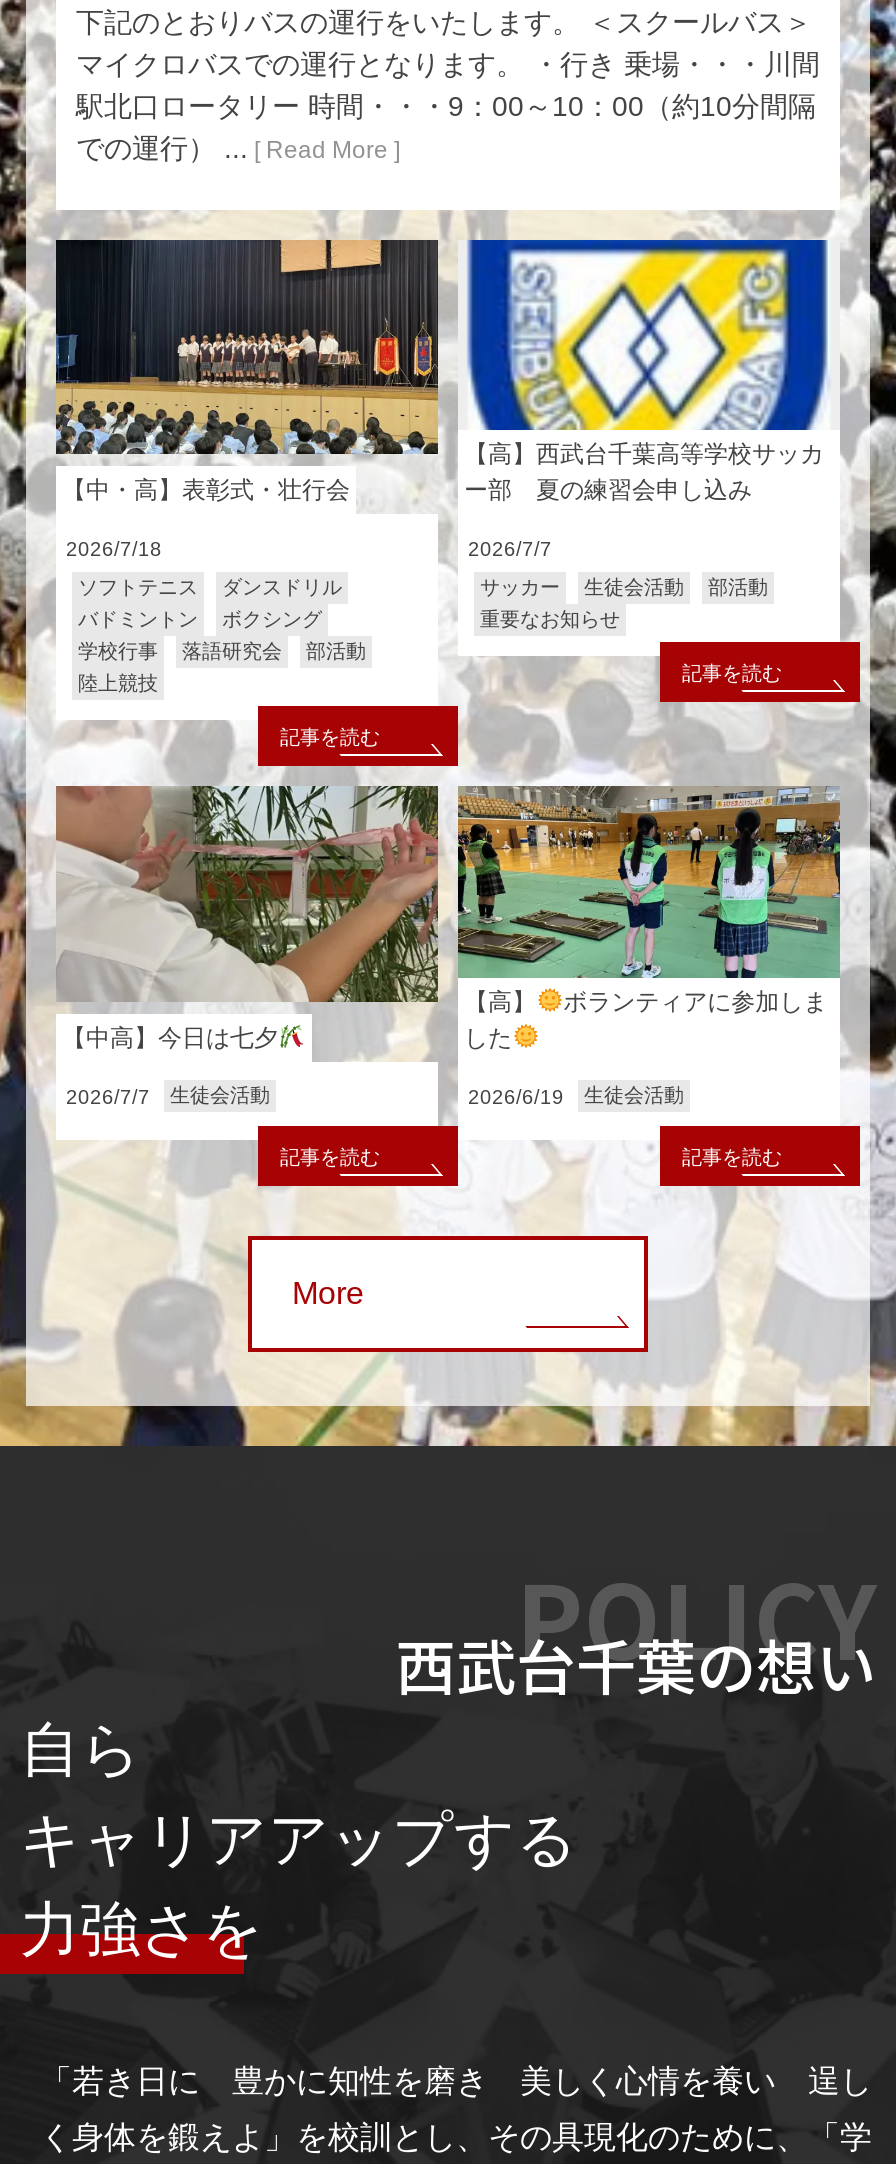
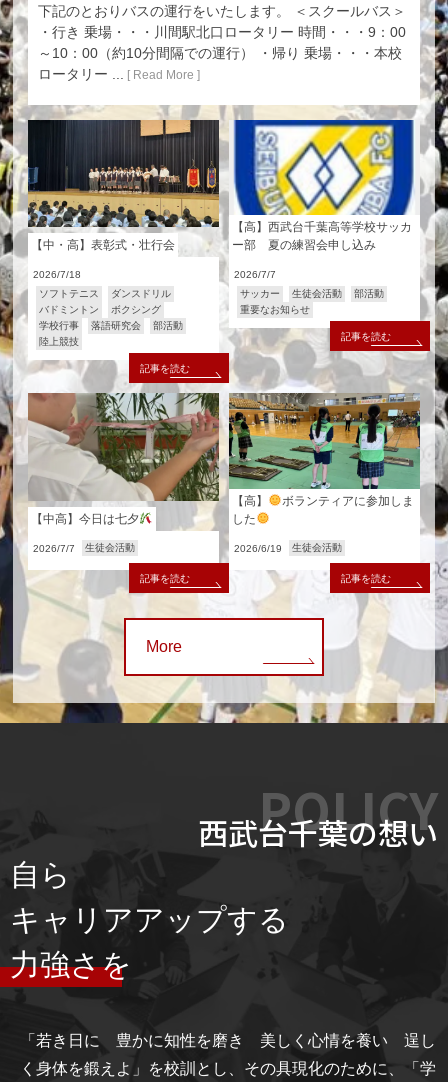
- マイクロバスでの運行となります。 ・行き 乗場・・・川間
- 駅北口ロータリー 時間・・・9：00～10：00（約10分間隔
- での運行） ... [ Read More ]
+ ・行き 乗場・・・川間駅北口ロータリー 時間・・・9：00
+ ～10：00（約10分間隔での運行） ・帰り 乗場・・・本校
+ ロータリー ... [ Read More ]
